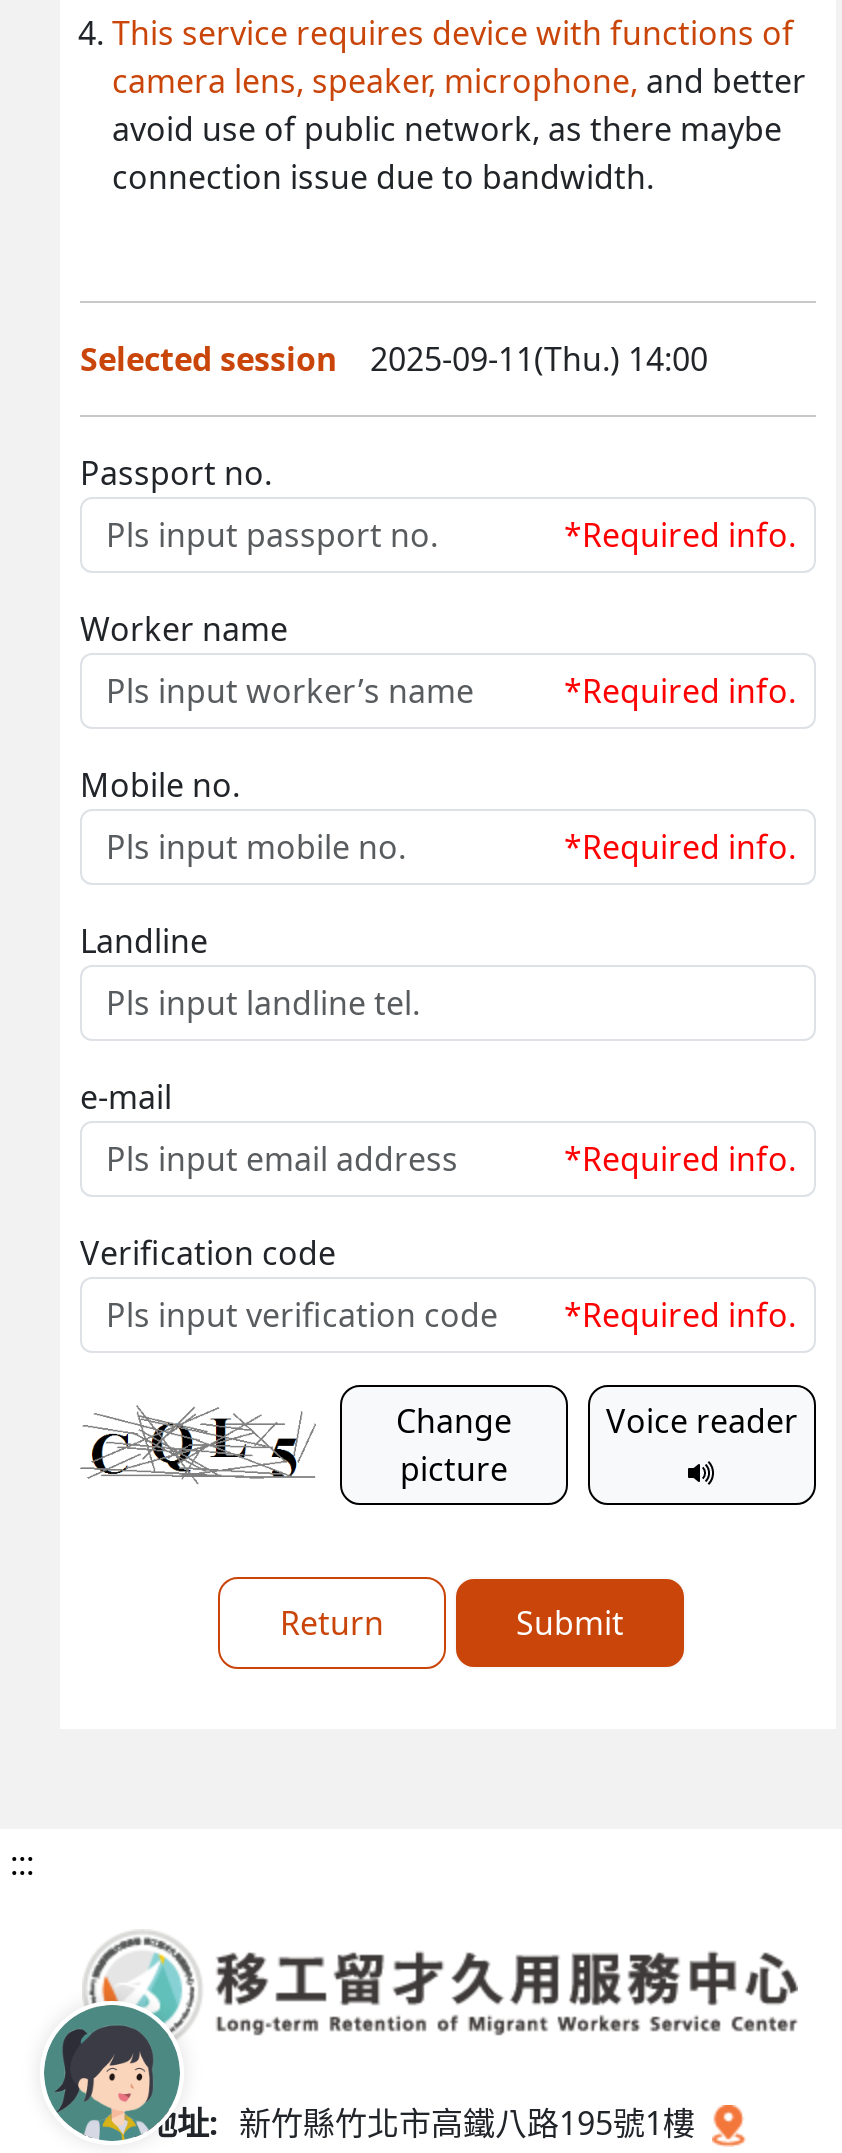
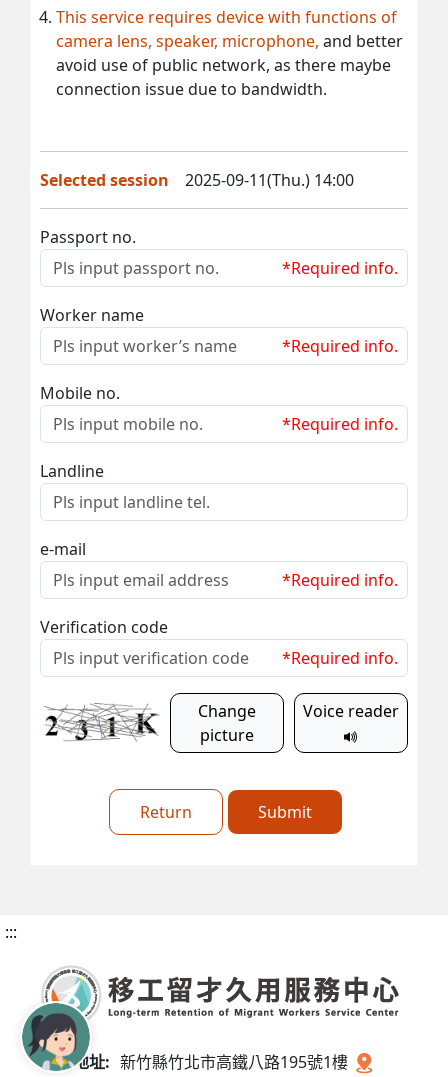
- [image]
+ [image]
